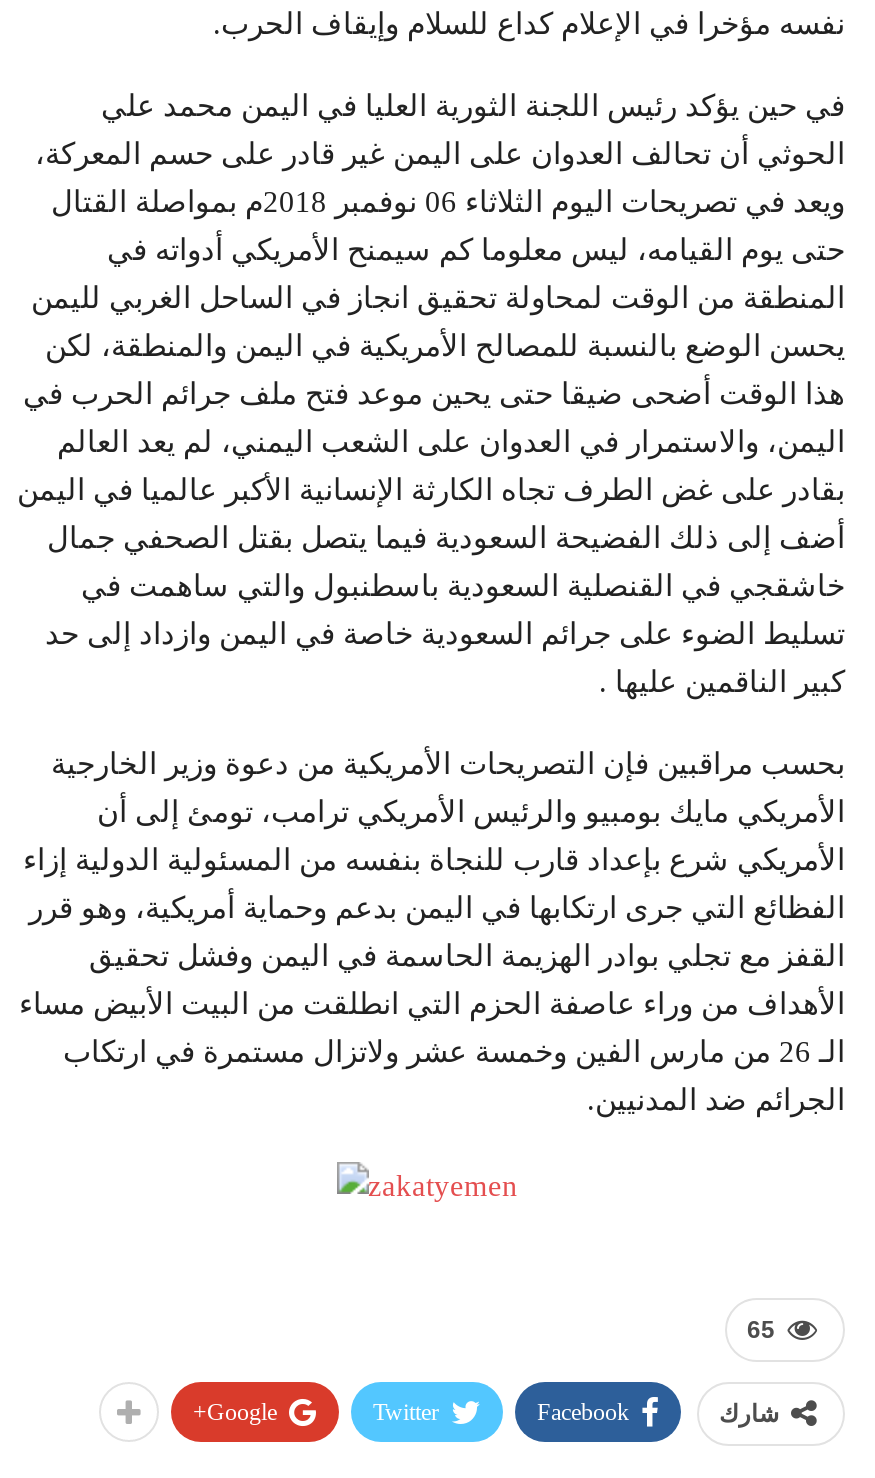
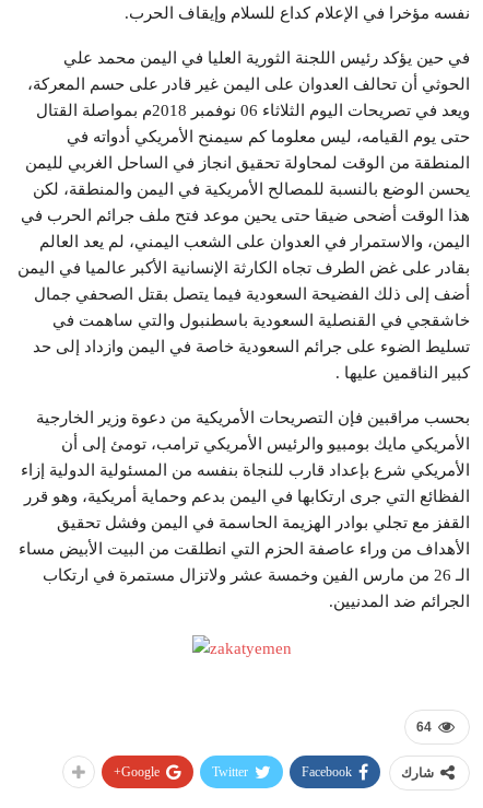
- 65
+ 64
